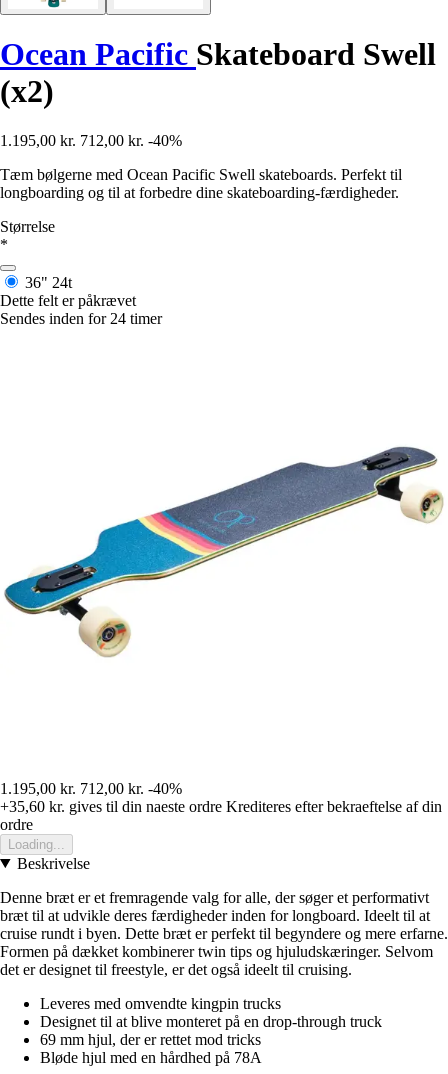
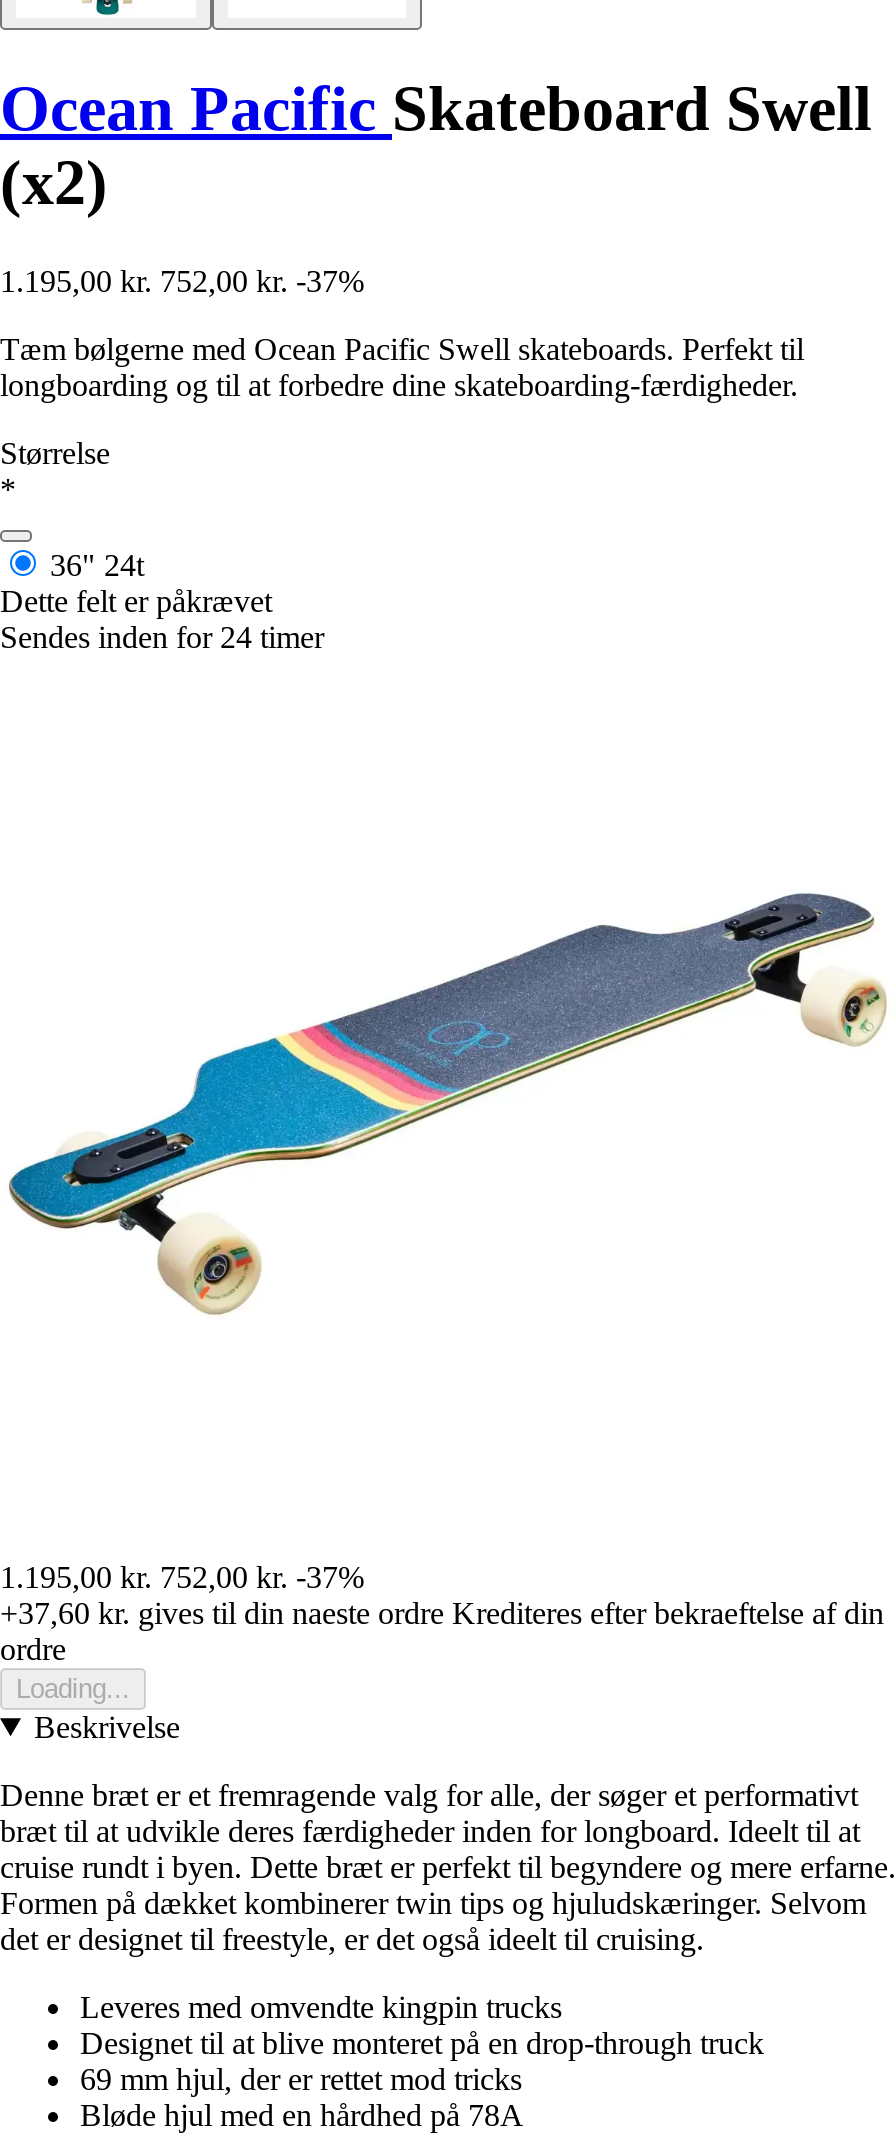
- 1.195,00 kr. 712,00 kr. -40%
+ 1.195,00 kr. 752,00 kr. -37%

- 1.195,00 kr. 712,00 kr. -40%
+ 1.195,00 kr. 752,00 kr. -37%

- +35,60 kr. gives til din naeste ordre Krediteres efter bekraeftelse af din
+ +37,60 kr. gives til din naeste ordre Krediteres efter bekraeftelse af din
